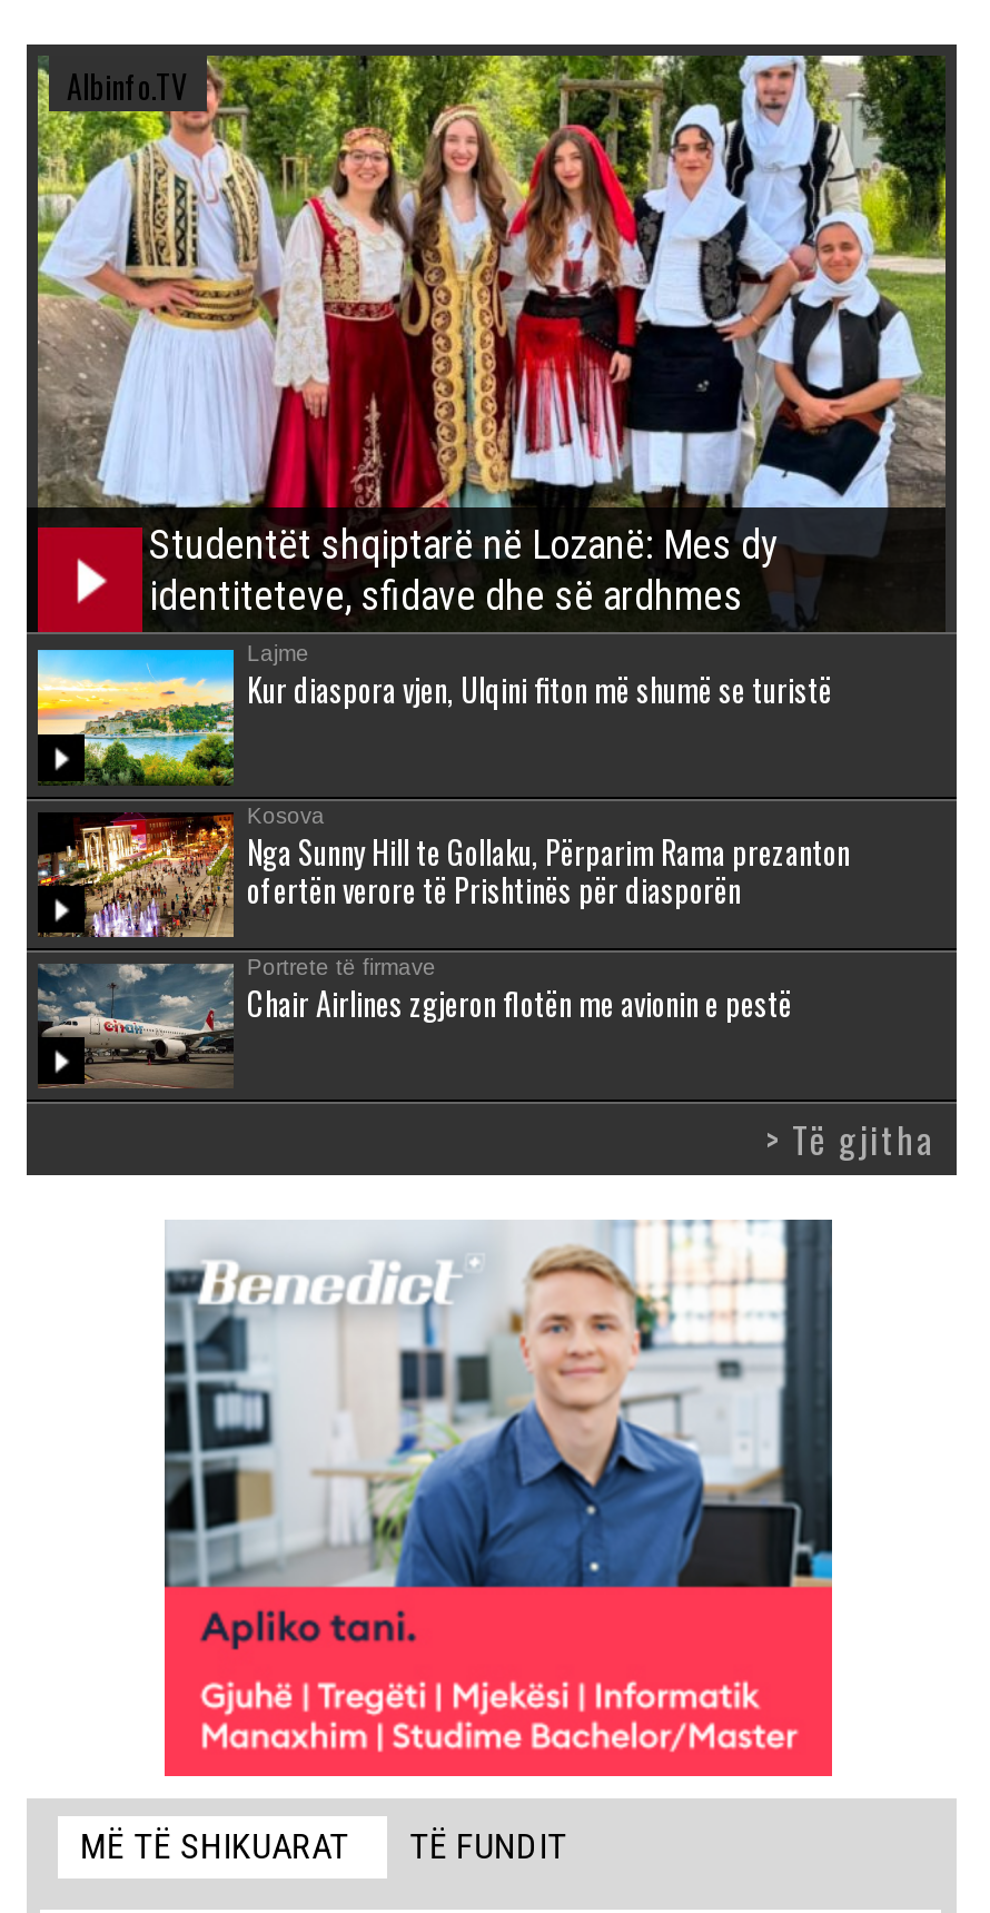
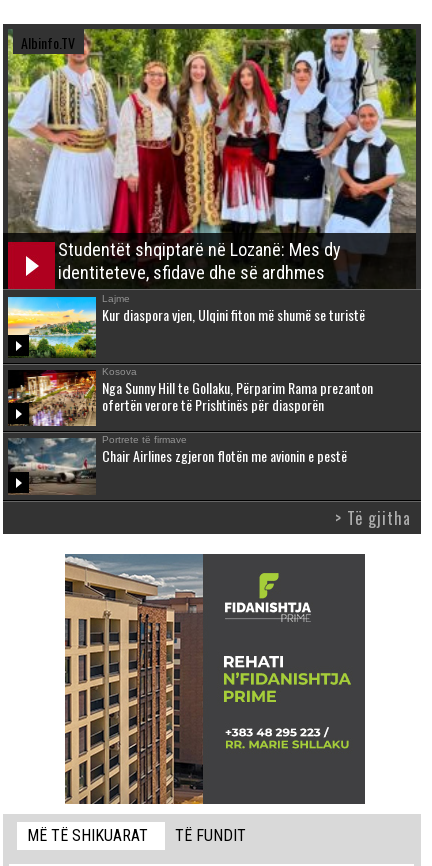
- [image]
+ [image]
